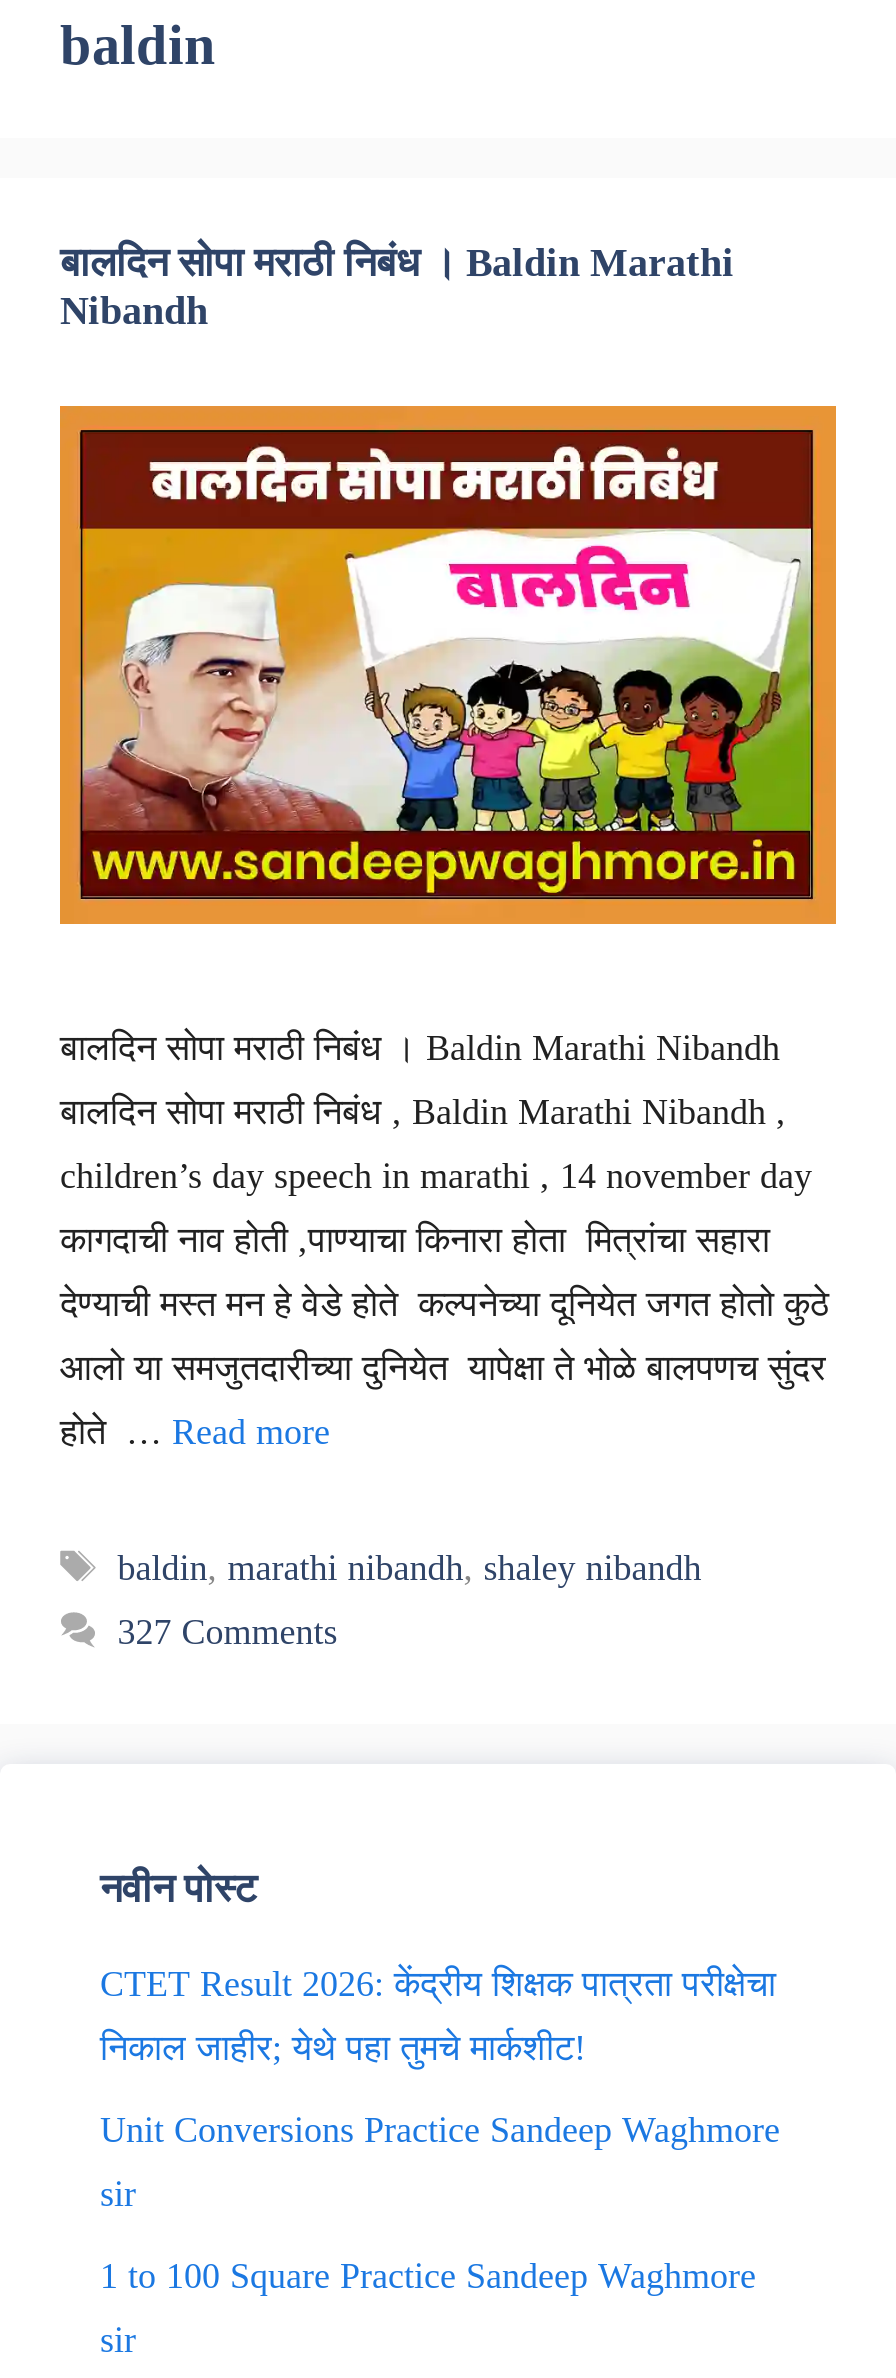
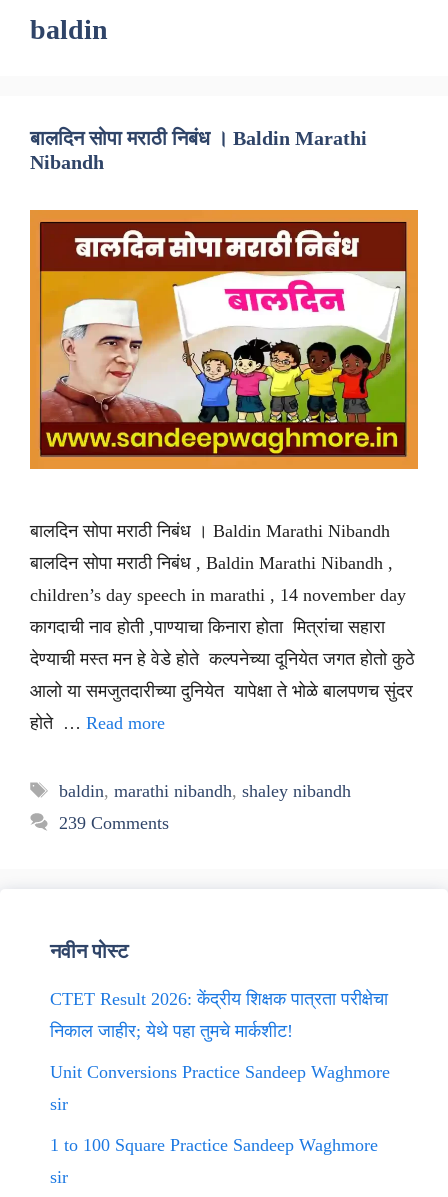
- 327 Comments
+ 239 Comments
